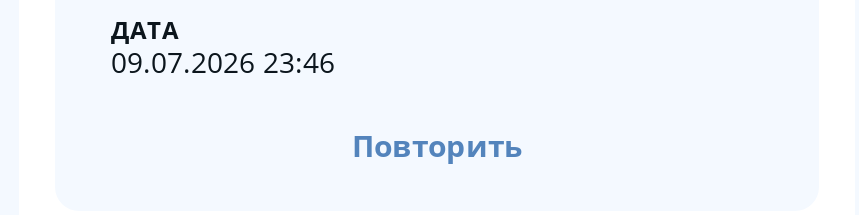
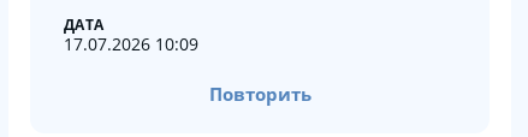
- 09.07.2026 23:46
+ 17.07.2026 10:09
